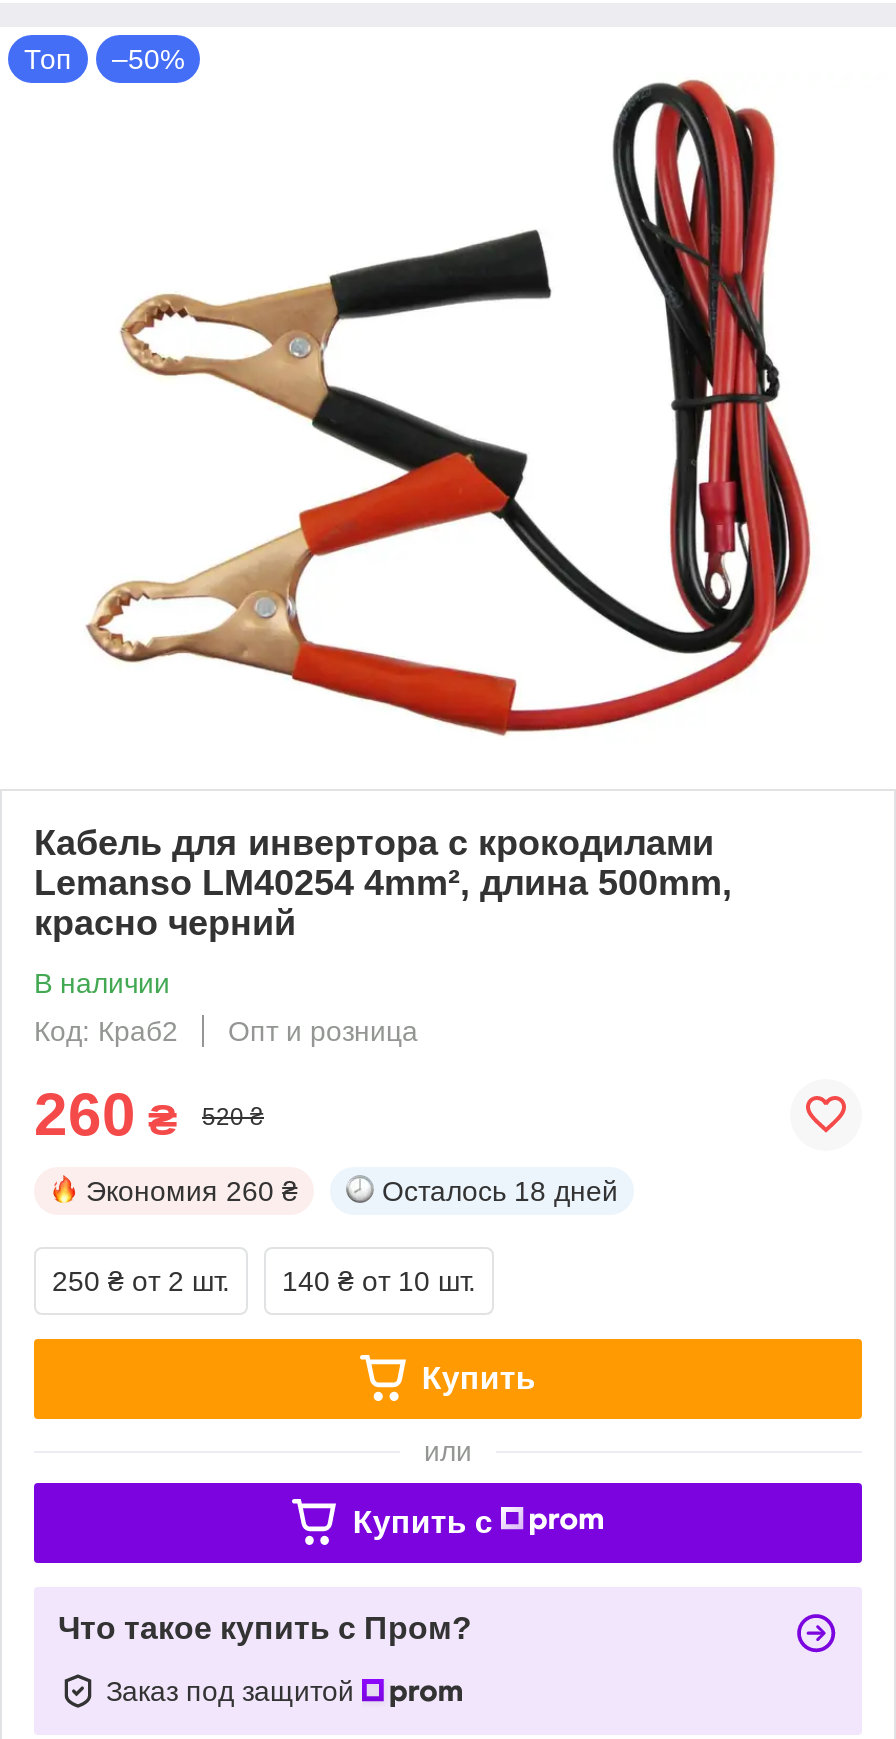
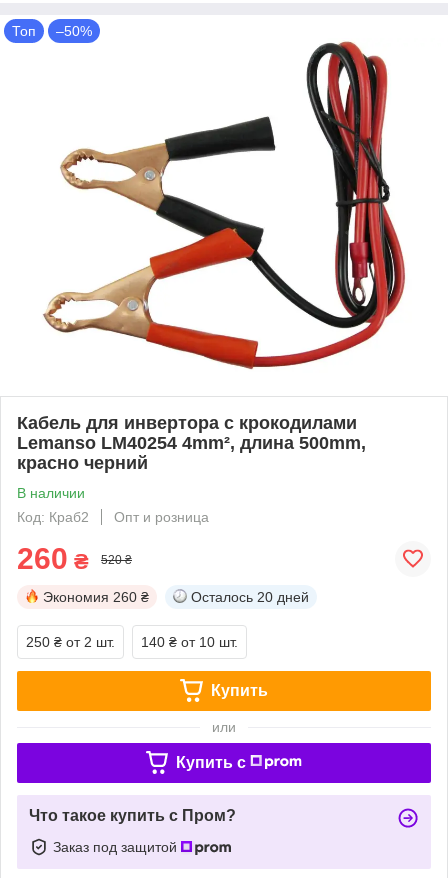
- Осталось 18 дней
+ Осталось 20 дней
